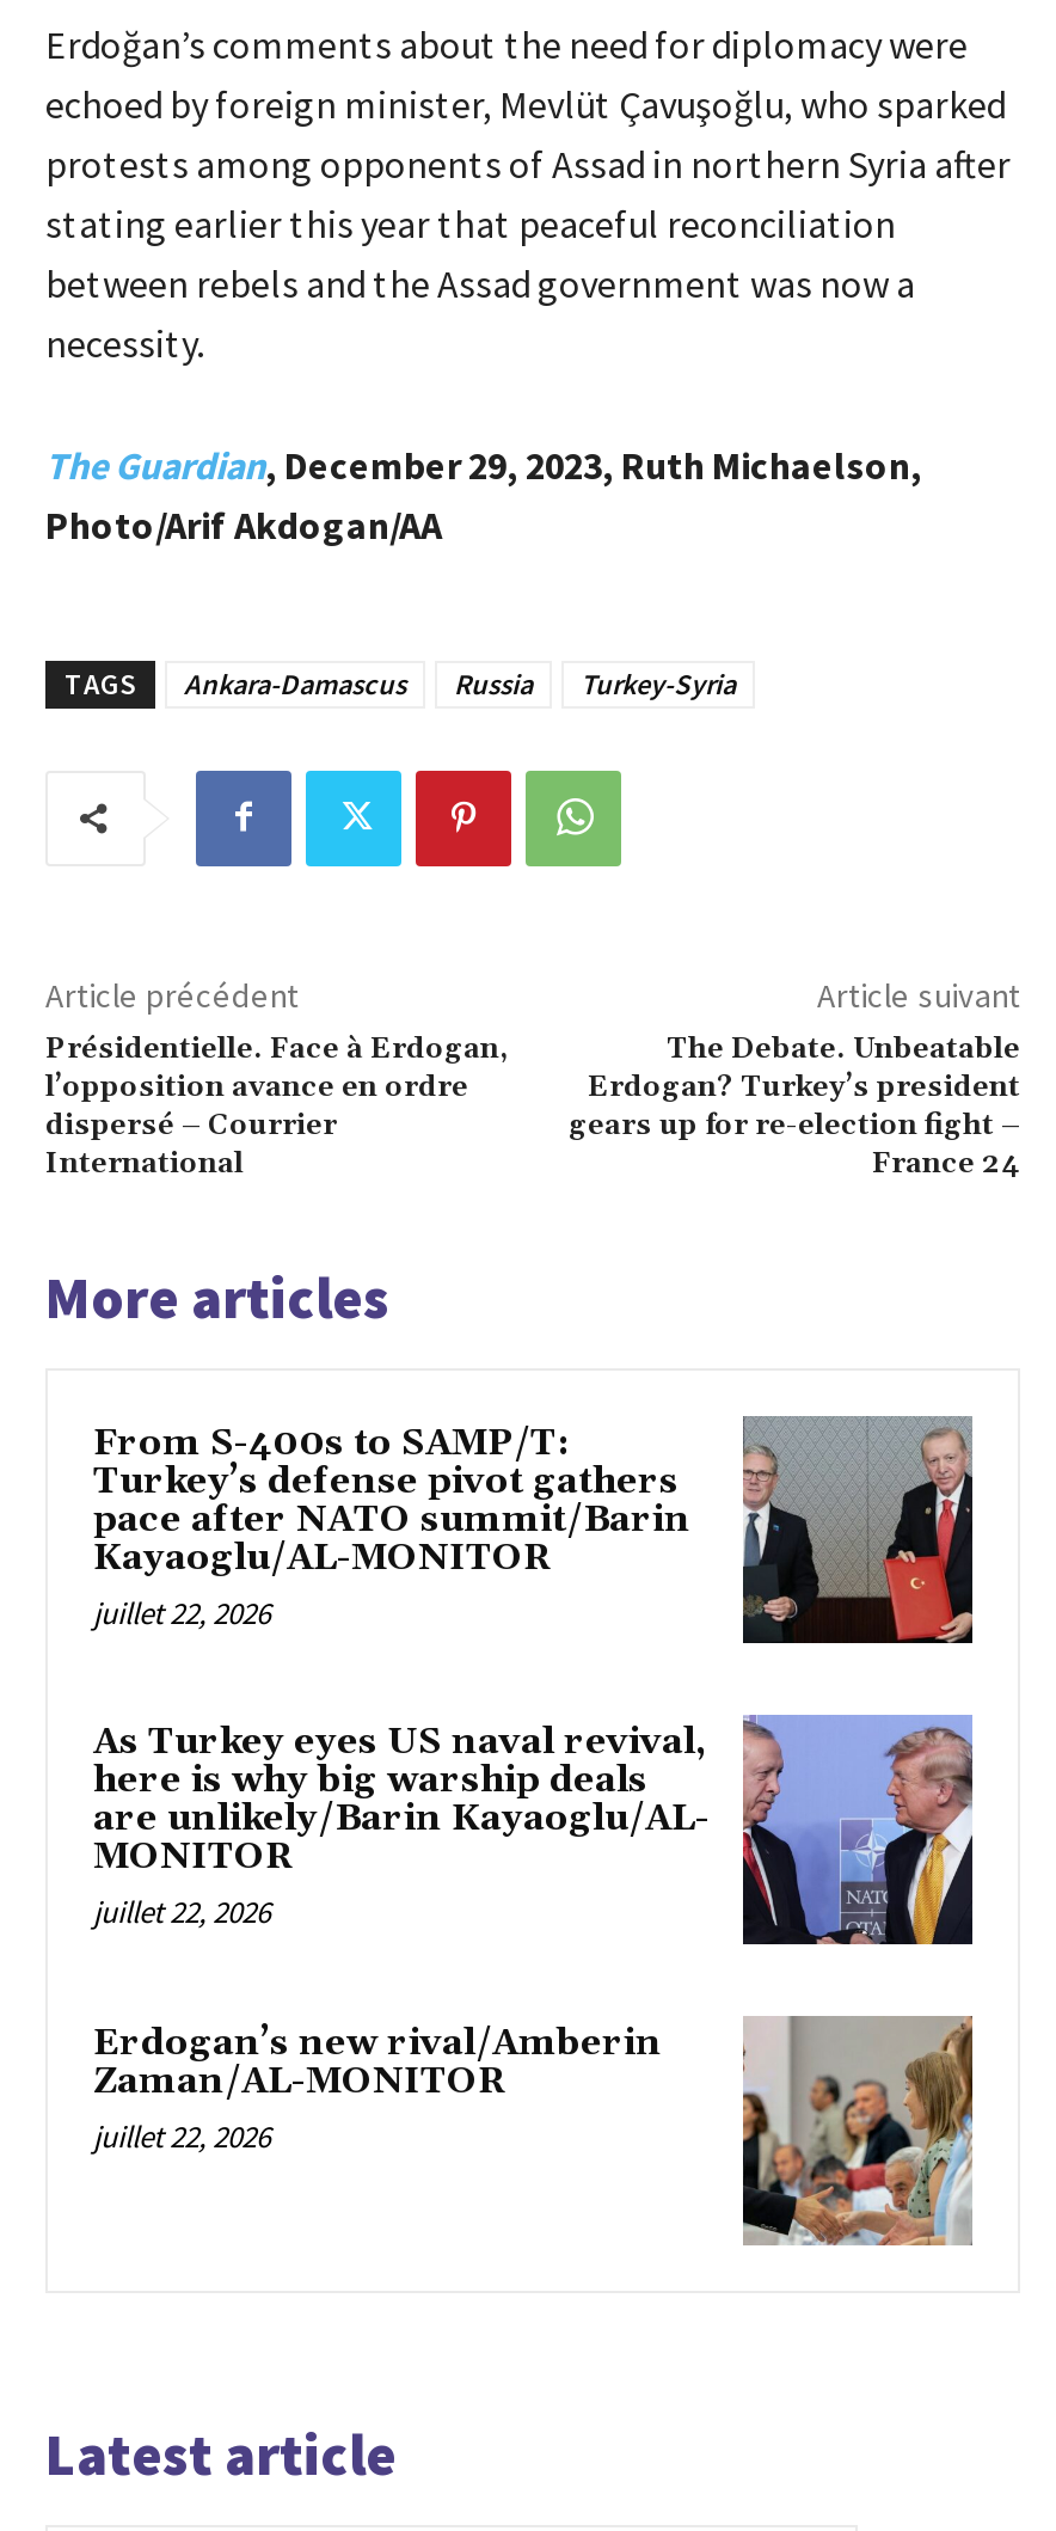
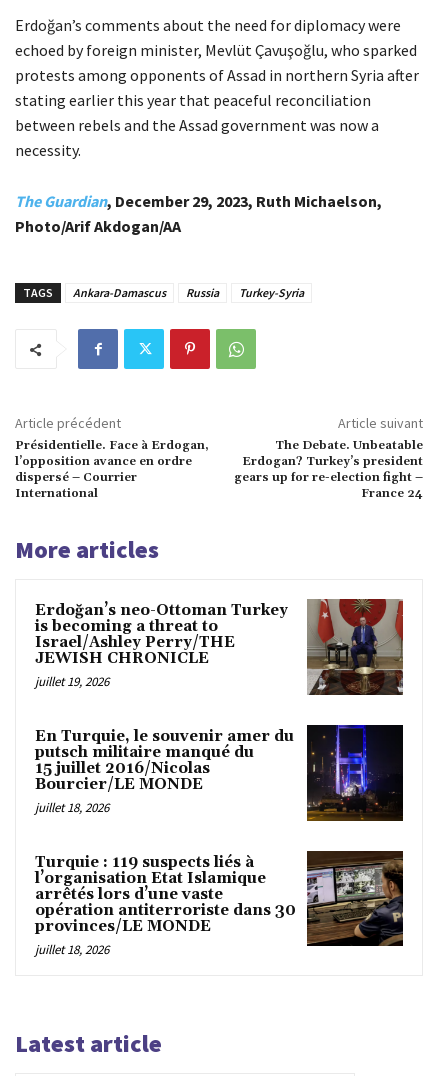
- [image]
- From S-400s to SAMP/T:
- Turkey’s defense pivot gathers
- pace after NATO summit/Barin
- Kayaoglu/AL-MONITOR
- juillet 22, 2026
+ [image]
+ Erdoğan’s neo-Ottoman Turkey
+ is becoming a threat to
+ Israel/Ashley Perry/THE
+ JEWISH CHRONICLE
+ juillet 19, 2026

- [image]
- As Turkey eyes US naval revival,
- here is why big warship deals
- are unlikely/Barin Kayaoglu/AL-
- MONITOR
- juillet 22, 2026
+ [image]
+ En Turquie, le souvenir amer du
+ putsch militaire manqué du
+ 15 juillet 2016/Nicolas
+ Bourcier/LE MONDE
+ juillet 18, 2026

- [image]
- Erdogan’s new rival/Amberin
- Zaman/AL-MONITOR
- juillet 22, 2026
+ [image]
+ Turquie : 119 suspects liés à
+ l’organisation Etat Islamique
+ arrêtés lors d’une vaste
+ opération antiterroriste dans 30
+ provinces/LE MONDE
+ juillet 18, 2026
